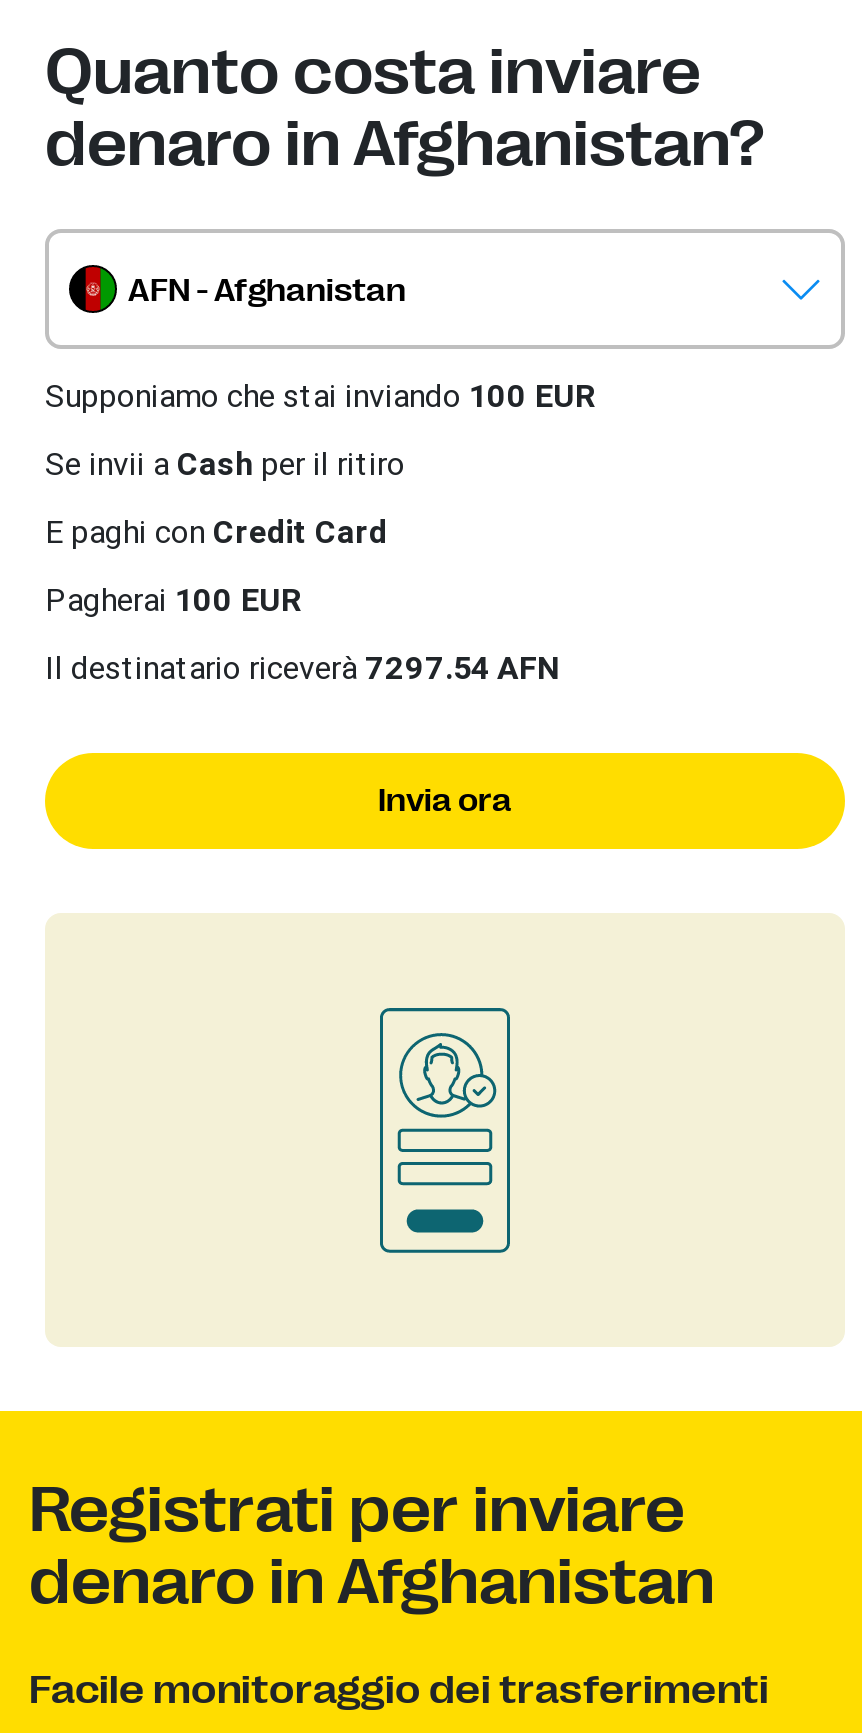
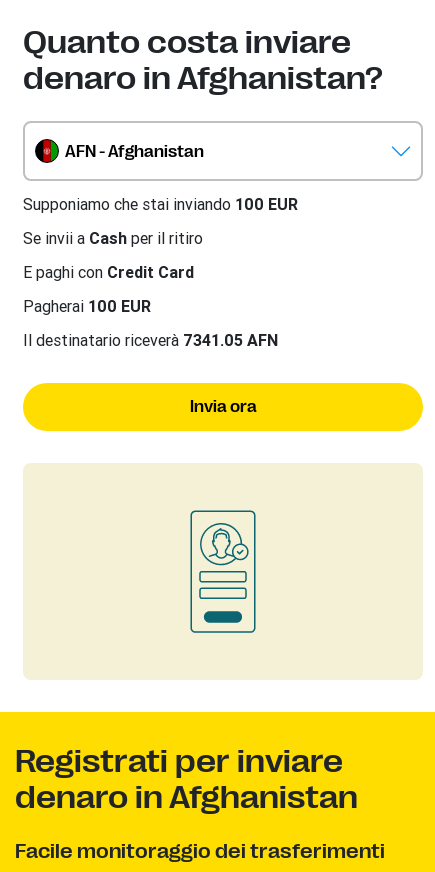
- Il destinatario riceverà 7297.54 AFN
+ Il destinatario riceverà 7341.05 AFN
